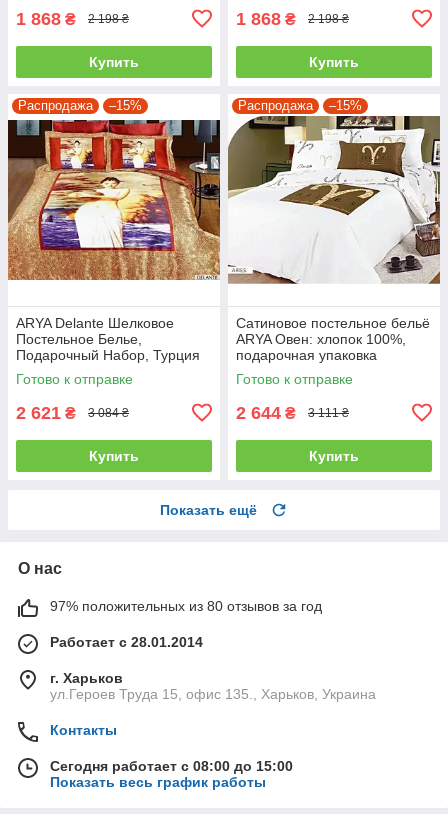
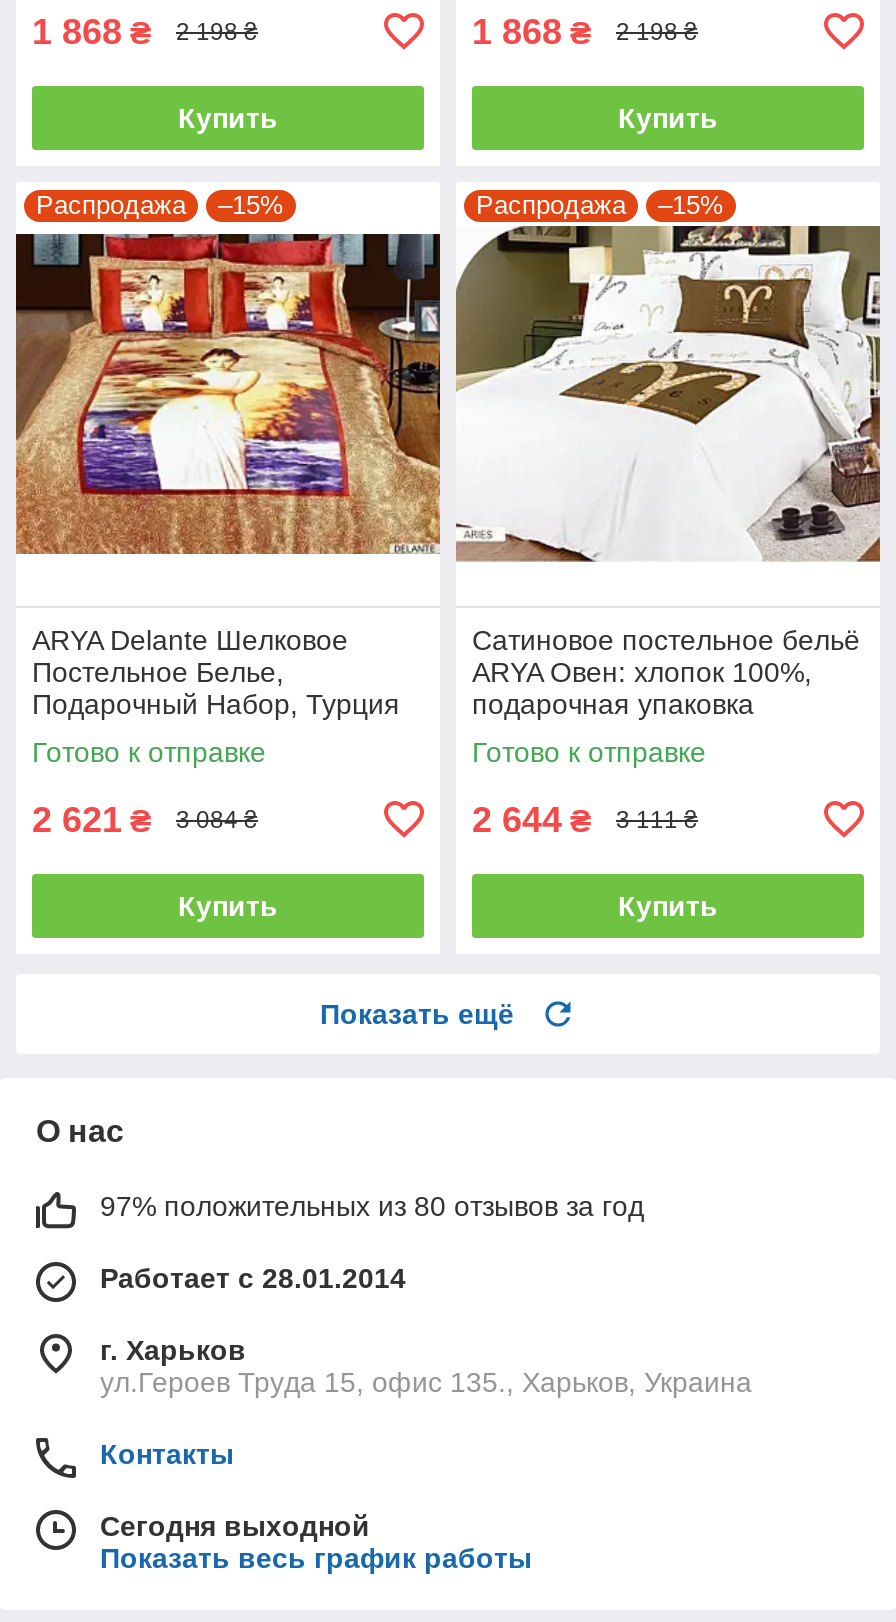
- Сегодня работает с 08:00 до 15:00
+ Сегодня выходной
